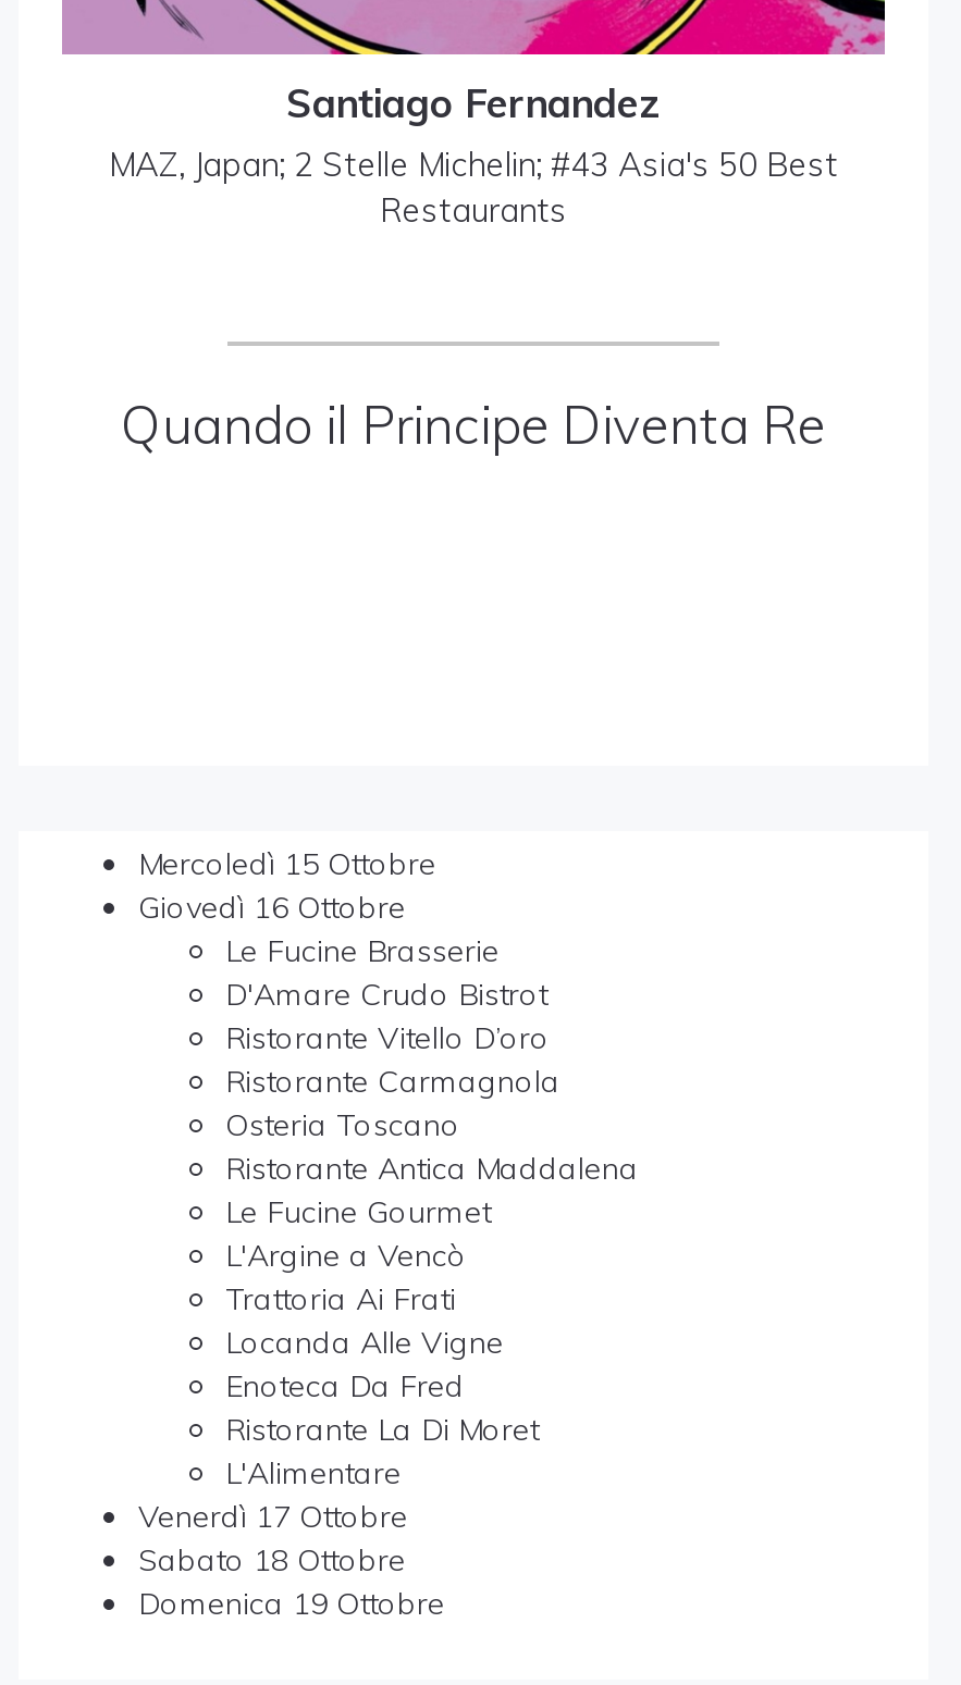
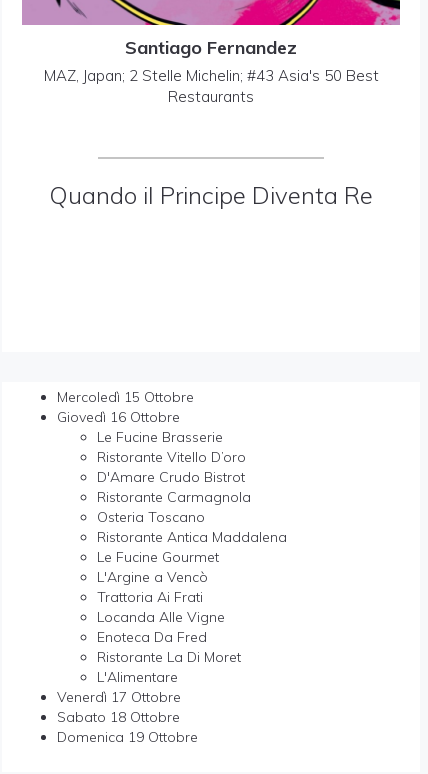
moved down: D'Amare Crudo Bistrot

moved up: Ristorante Vitello D’oro
